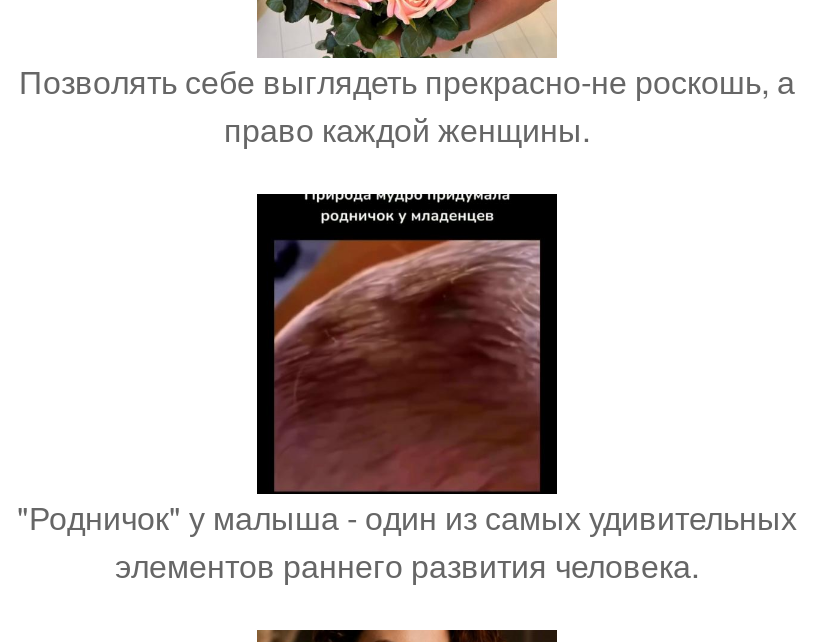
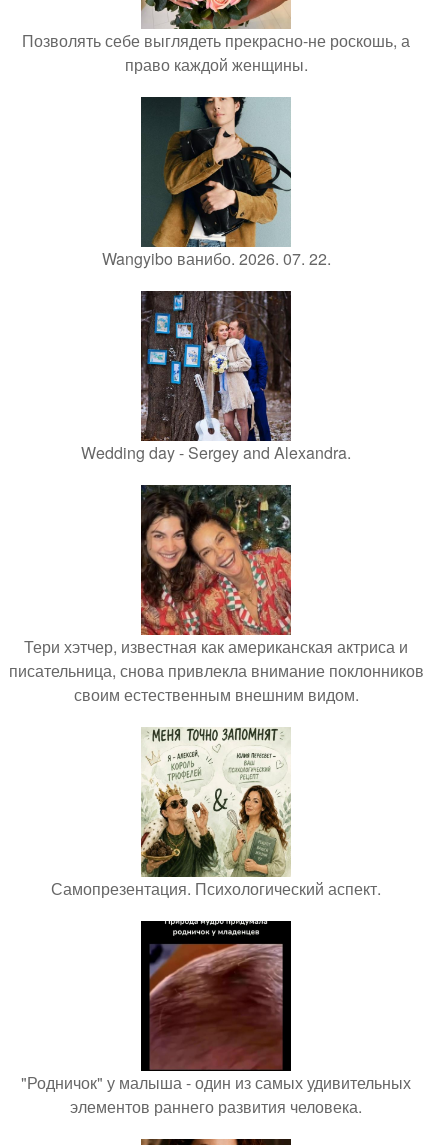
+ [image]
+ Тери хэтчер, известная как американская актриса и
+ писательница, снова привлекла внимание поклонников
+ своим естественным внешним видом.

+ [image]
+ Самопрезентация. Психологический аспект.

+ [image]
+ Wedding day - Sergey and Alexandra.

+ [image]
+ Wangyibo ванибо. 2026. 07. 22.
